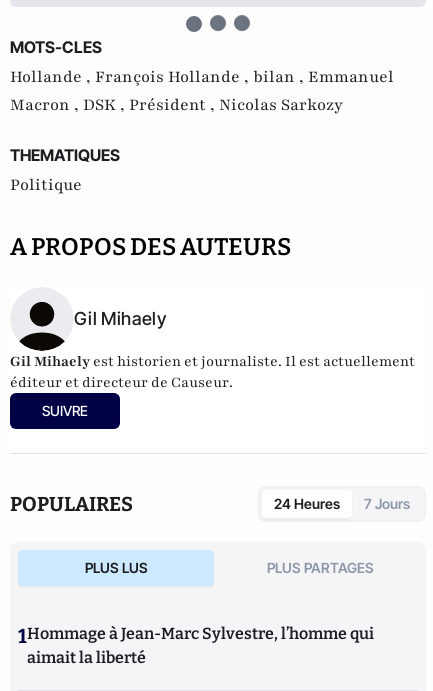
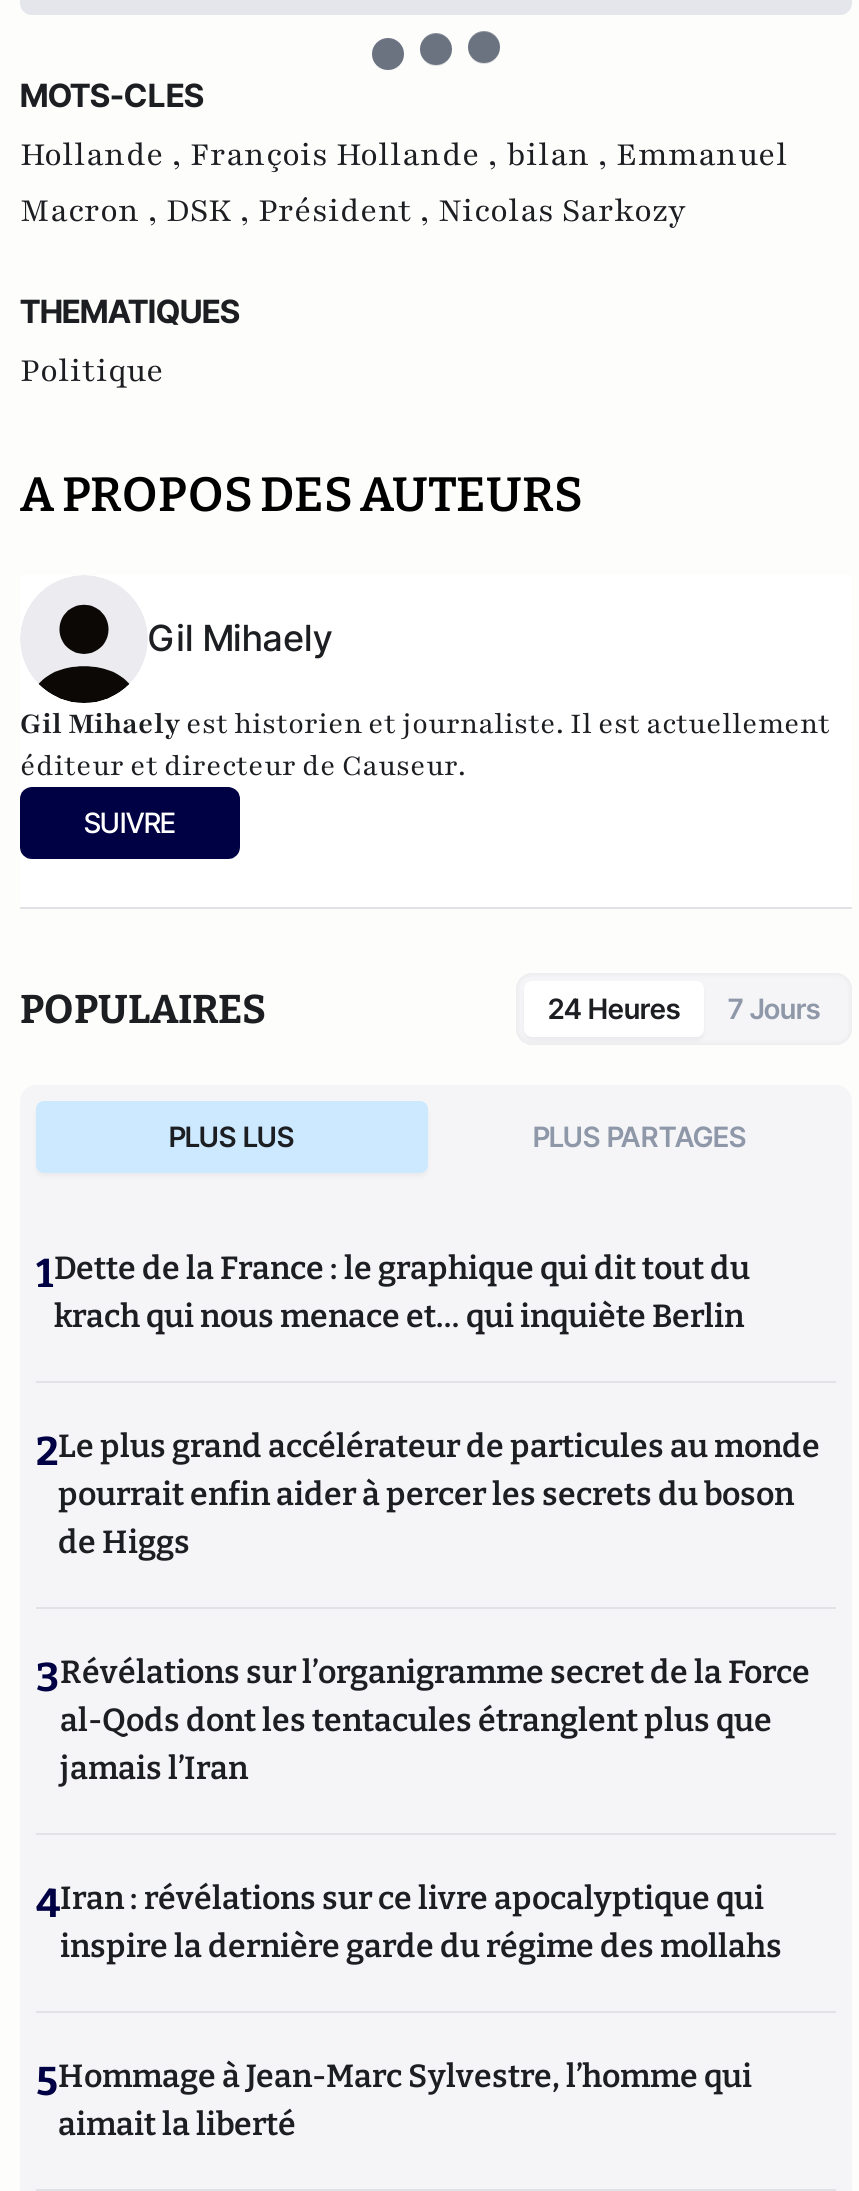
- 1Hommage à Jean-Marc Sylvestre, l’homme qui
+ 1Dette de la France : le graphique qui dit tout du
+ krach qui nous menace et… qui inquiète Berlin
+ 2Le plus grand accélérateur de particules au monde
+ pourrait enfin aider à percer les secrets du boson
+ de Higgs
+ 3Révélations sur l’organigramme secret de la Force
+ al-Qods dont les tentacules étranglent plus que
+ jamais l’Iran
+ 4Iran : révélations sur ce livre apocalyptique qui
+ inspire la dernière garde du régime des mollahs
+ 5Hommage à Jean-Marc Sylvestre, l’homme qui
